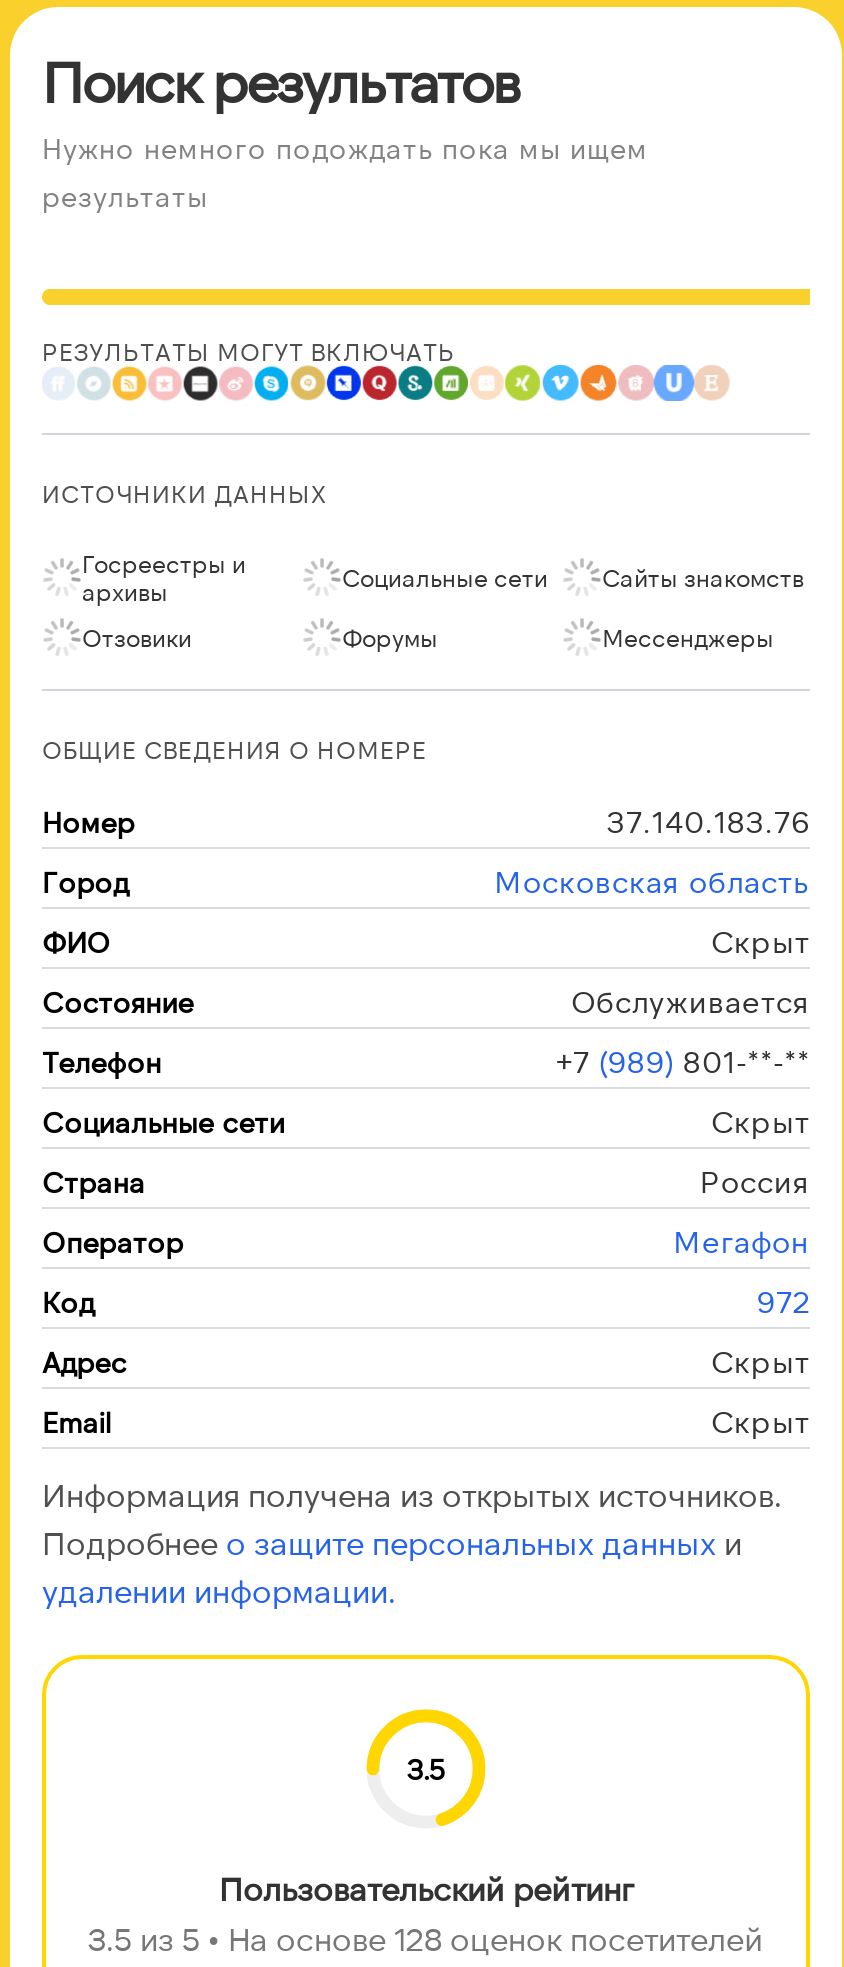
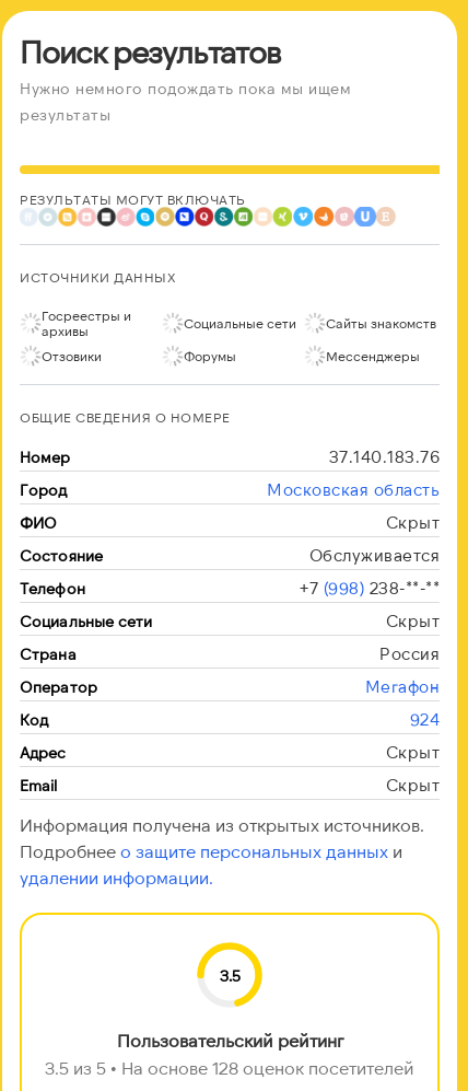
- +7 (989) 801-**-**
+ +7 (998) 238-**-**

- 972
+ 924
